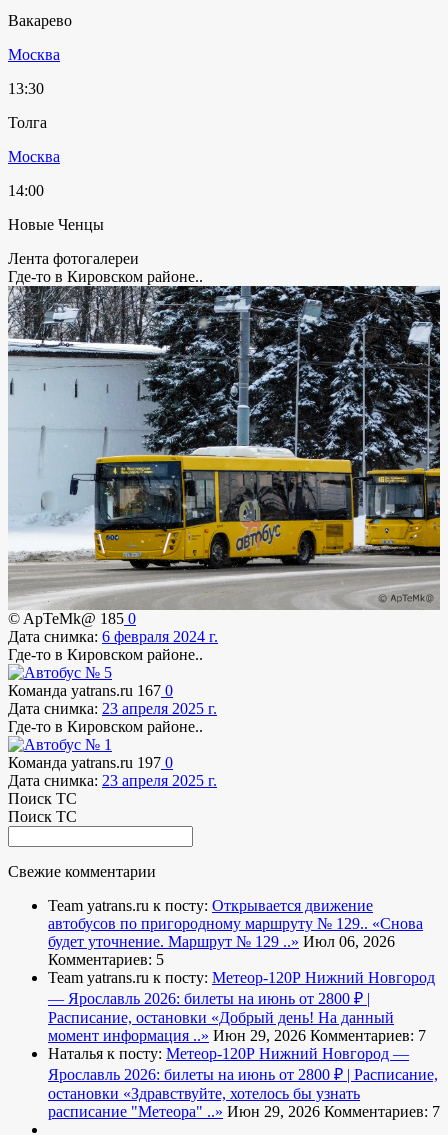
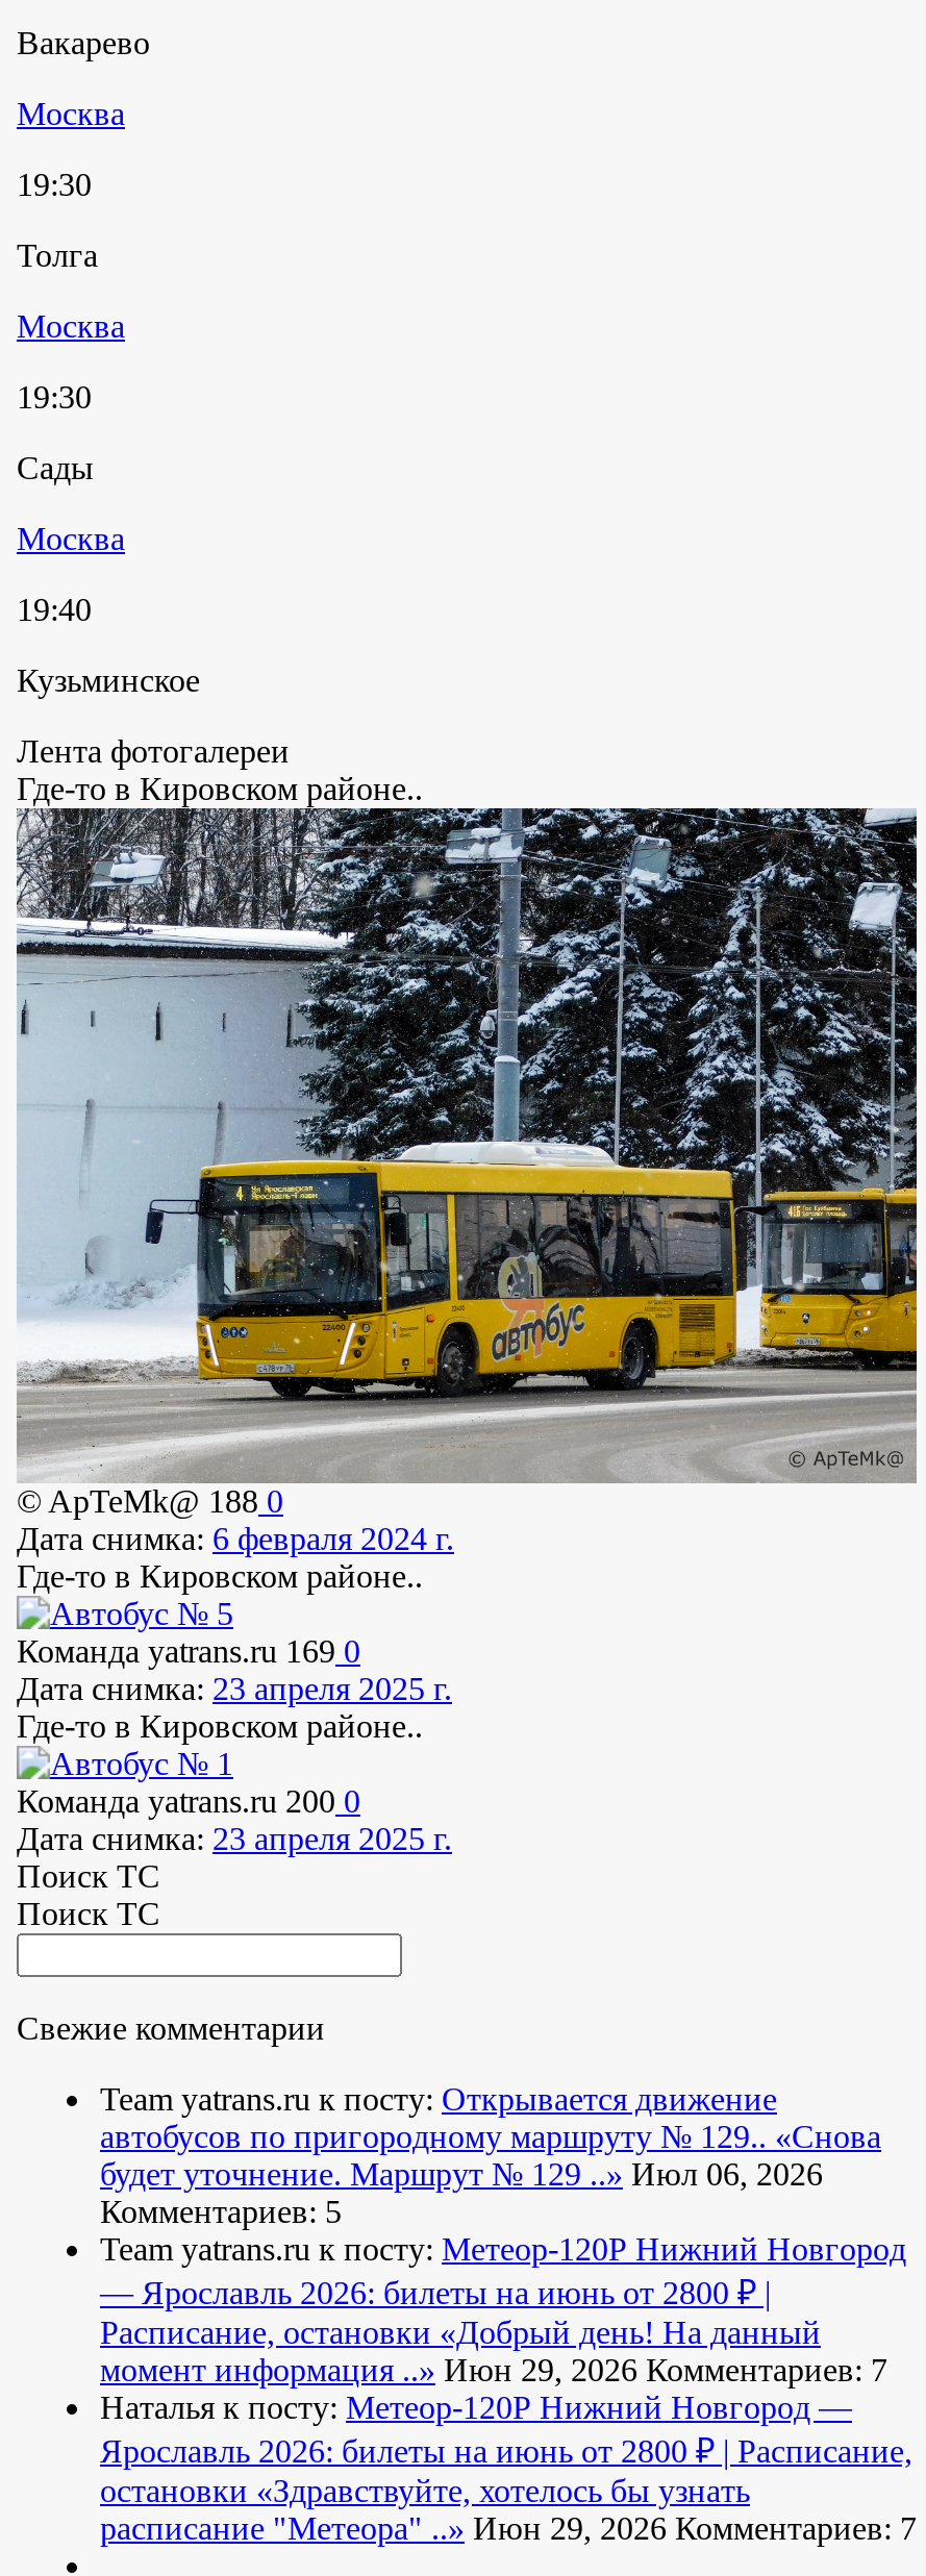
- 13:30
+ 19:30

- 14:00
- Новые Ченцы
+ 19:30
+ Сады
+ Москва
+ 19:40
+ Кузьминское

- © ApTeMk@1850
+ © ApTeMk@1880

- Команда yatrans.ru 167 0
+ Команда yatrans.ru 169 0

- Команда yatrans.ru 197 0
+ Команда yatrans.ru 200 0
